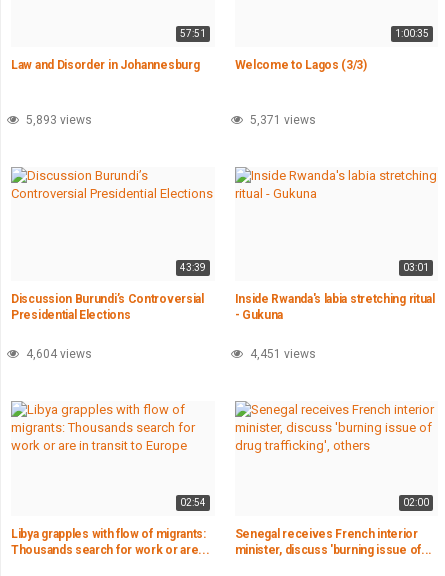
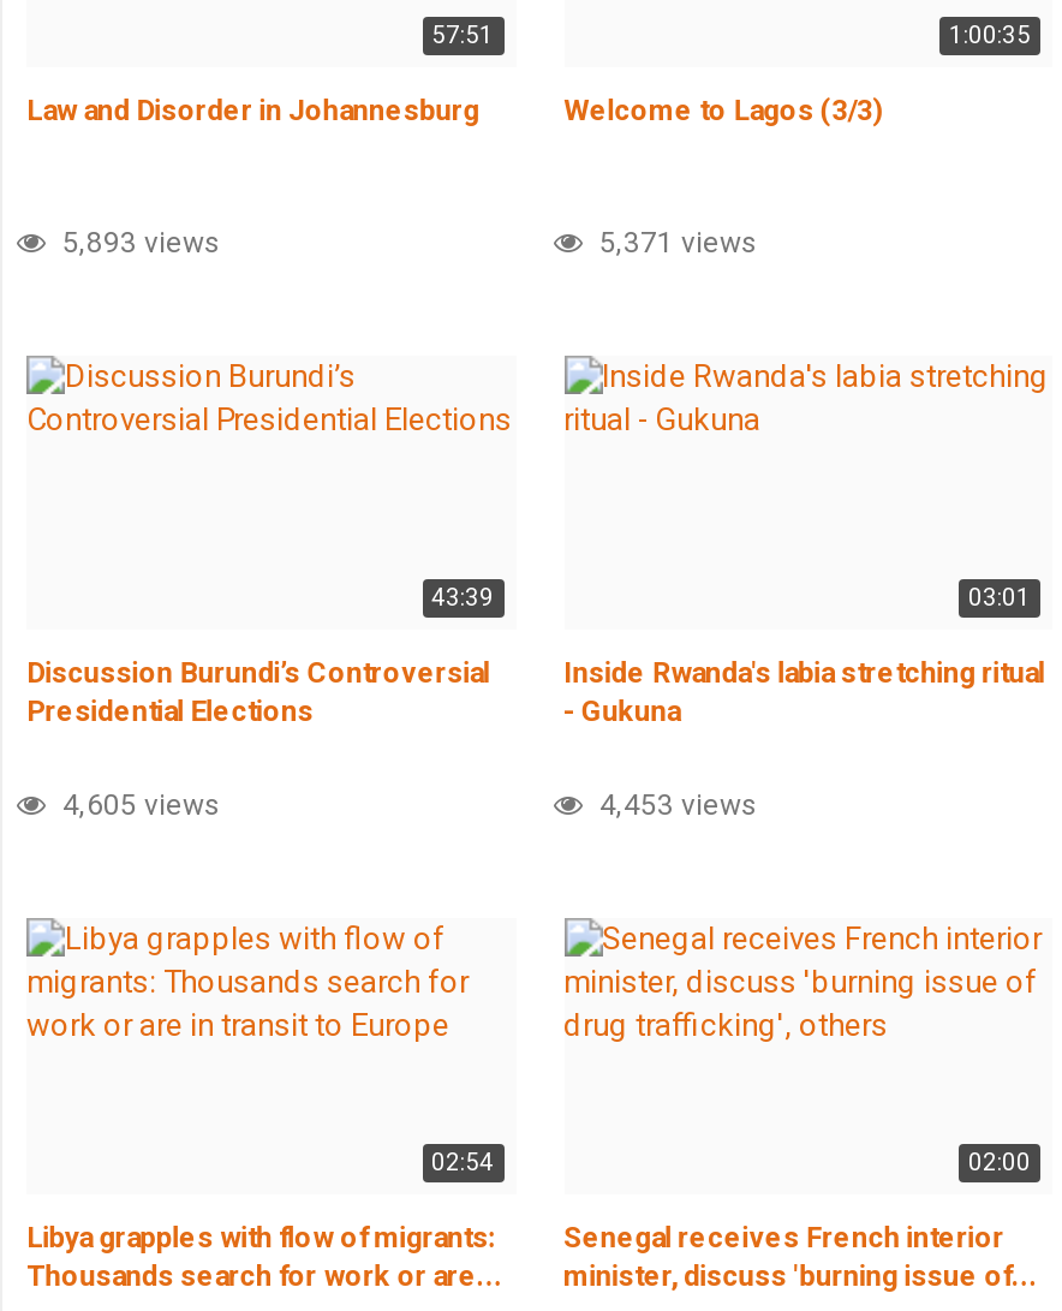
- 4,604 views
+ 4,605 views

- 4,451 views
+ 4,453 views
